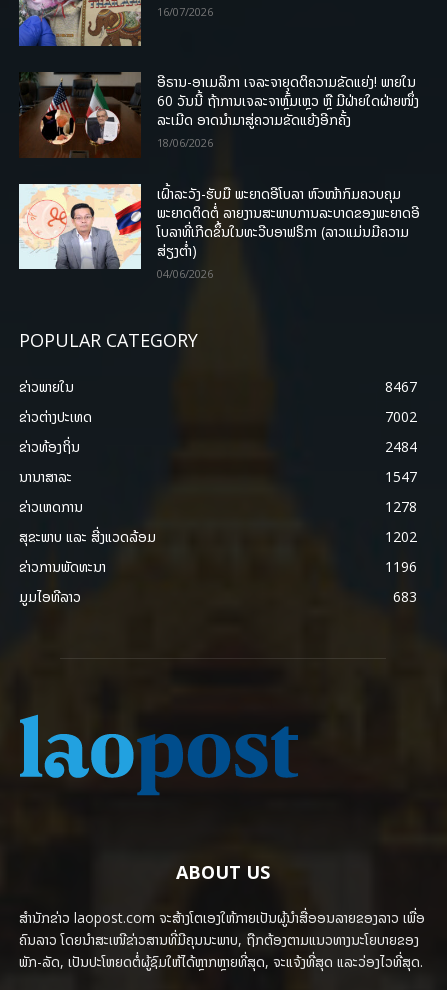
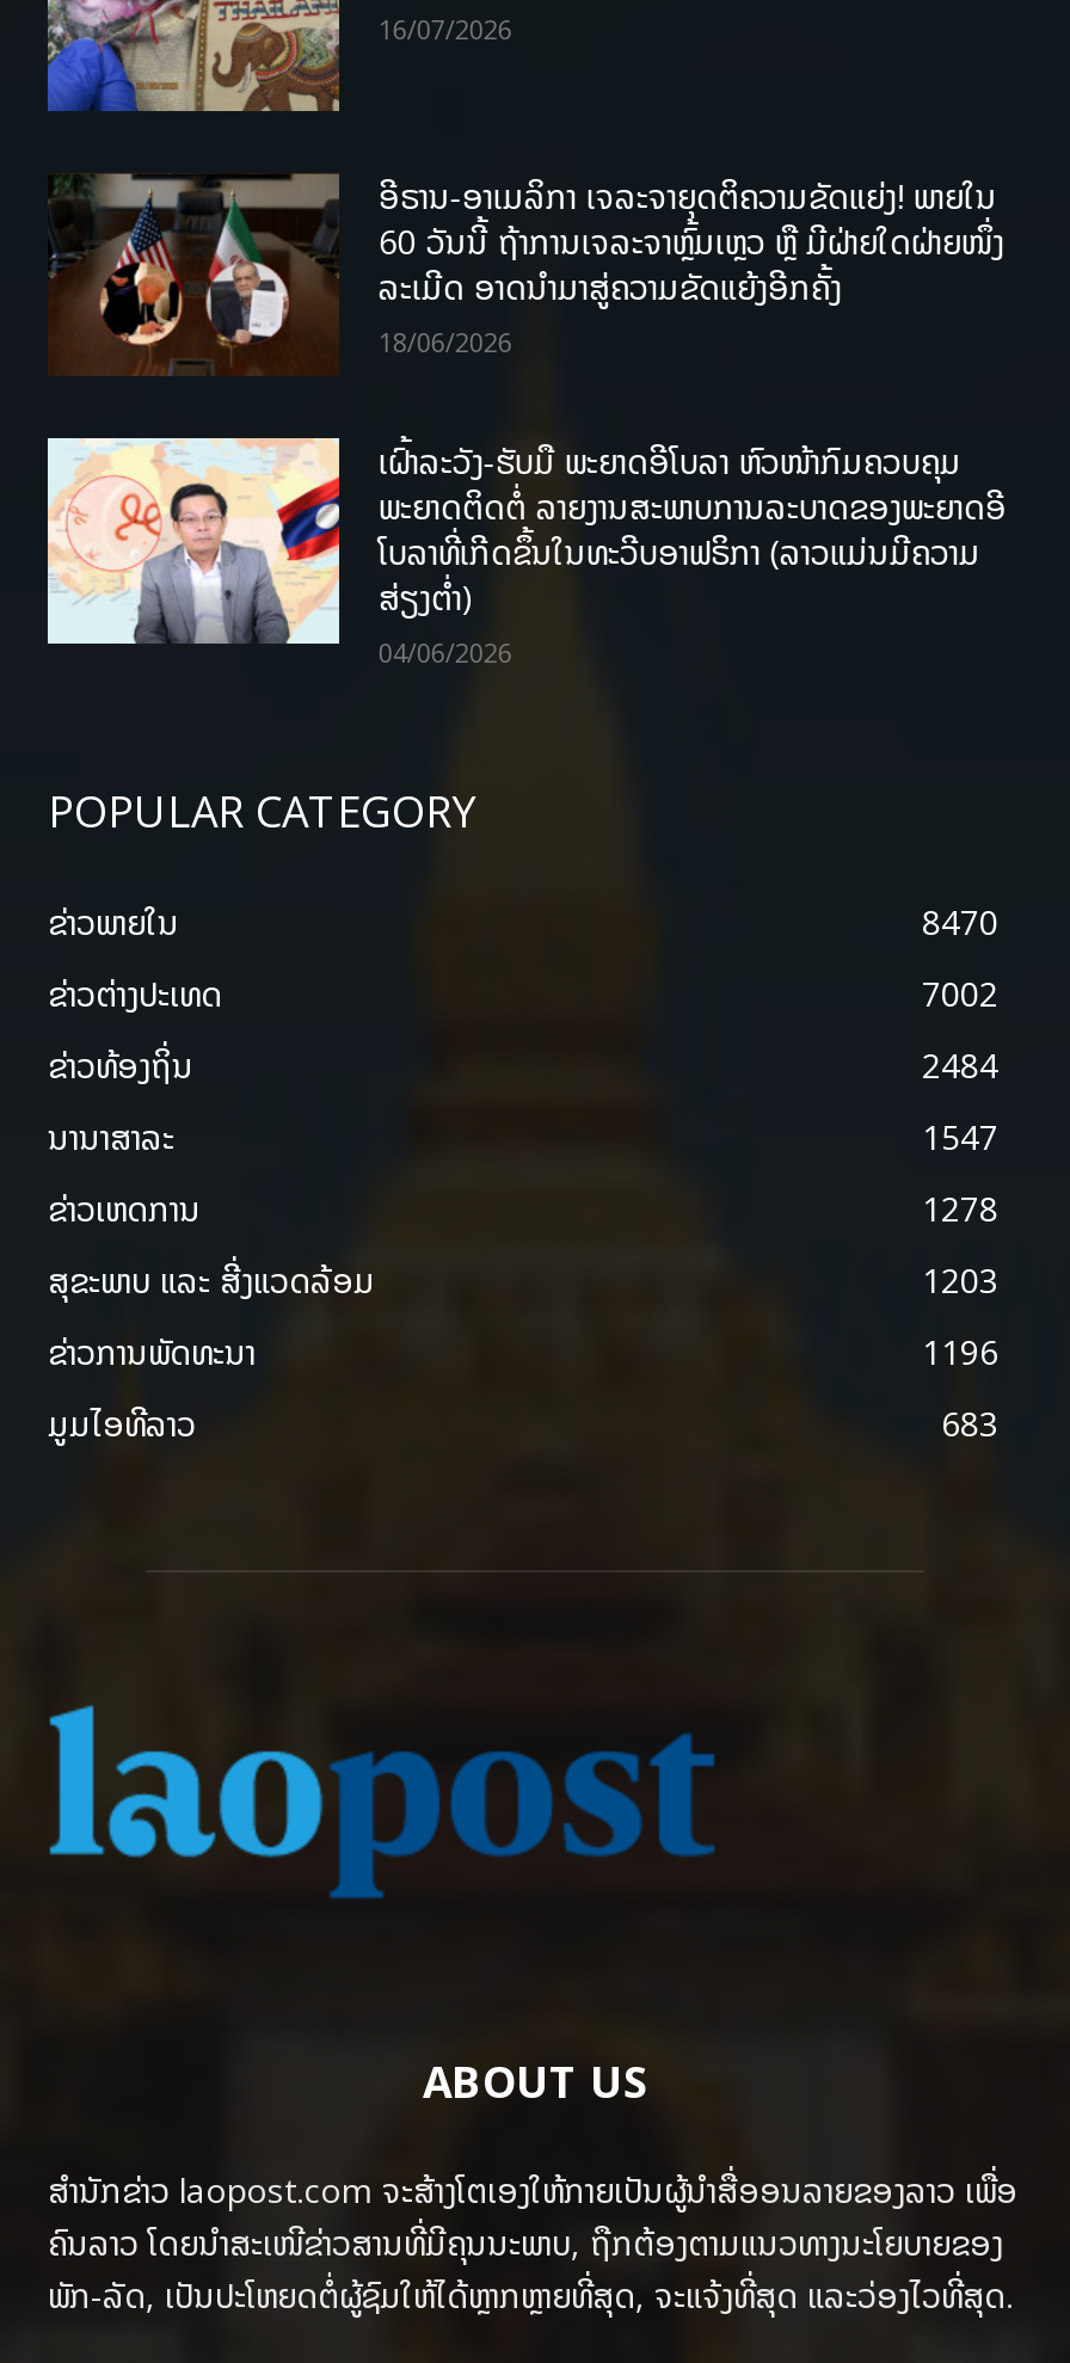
- 8467
+ 8470

- 1202
+ 1203
